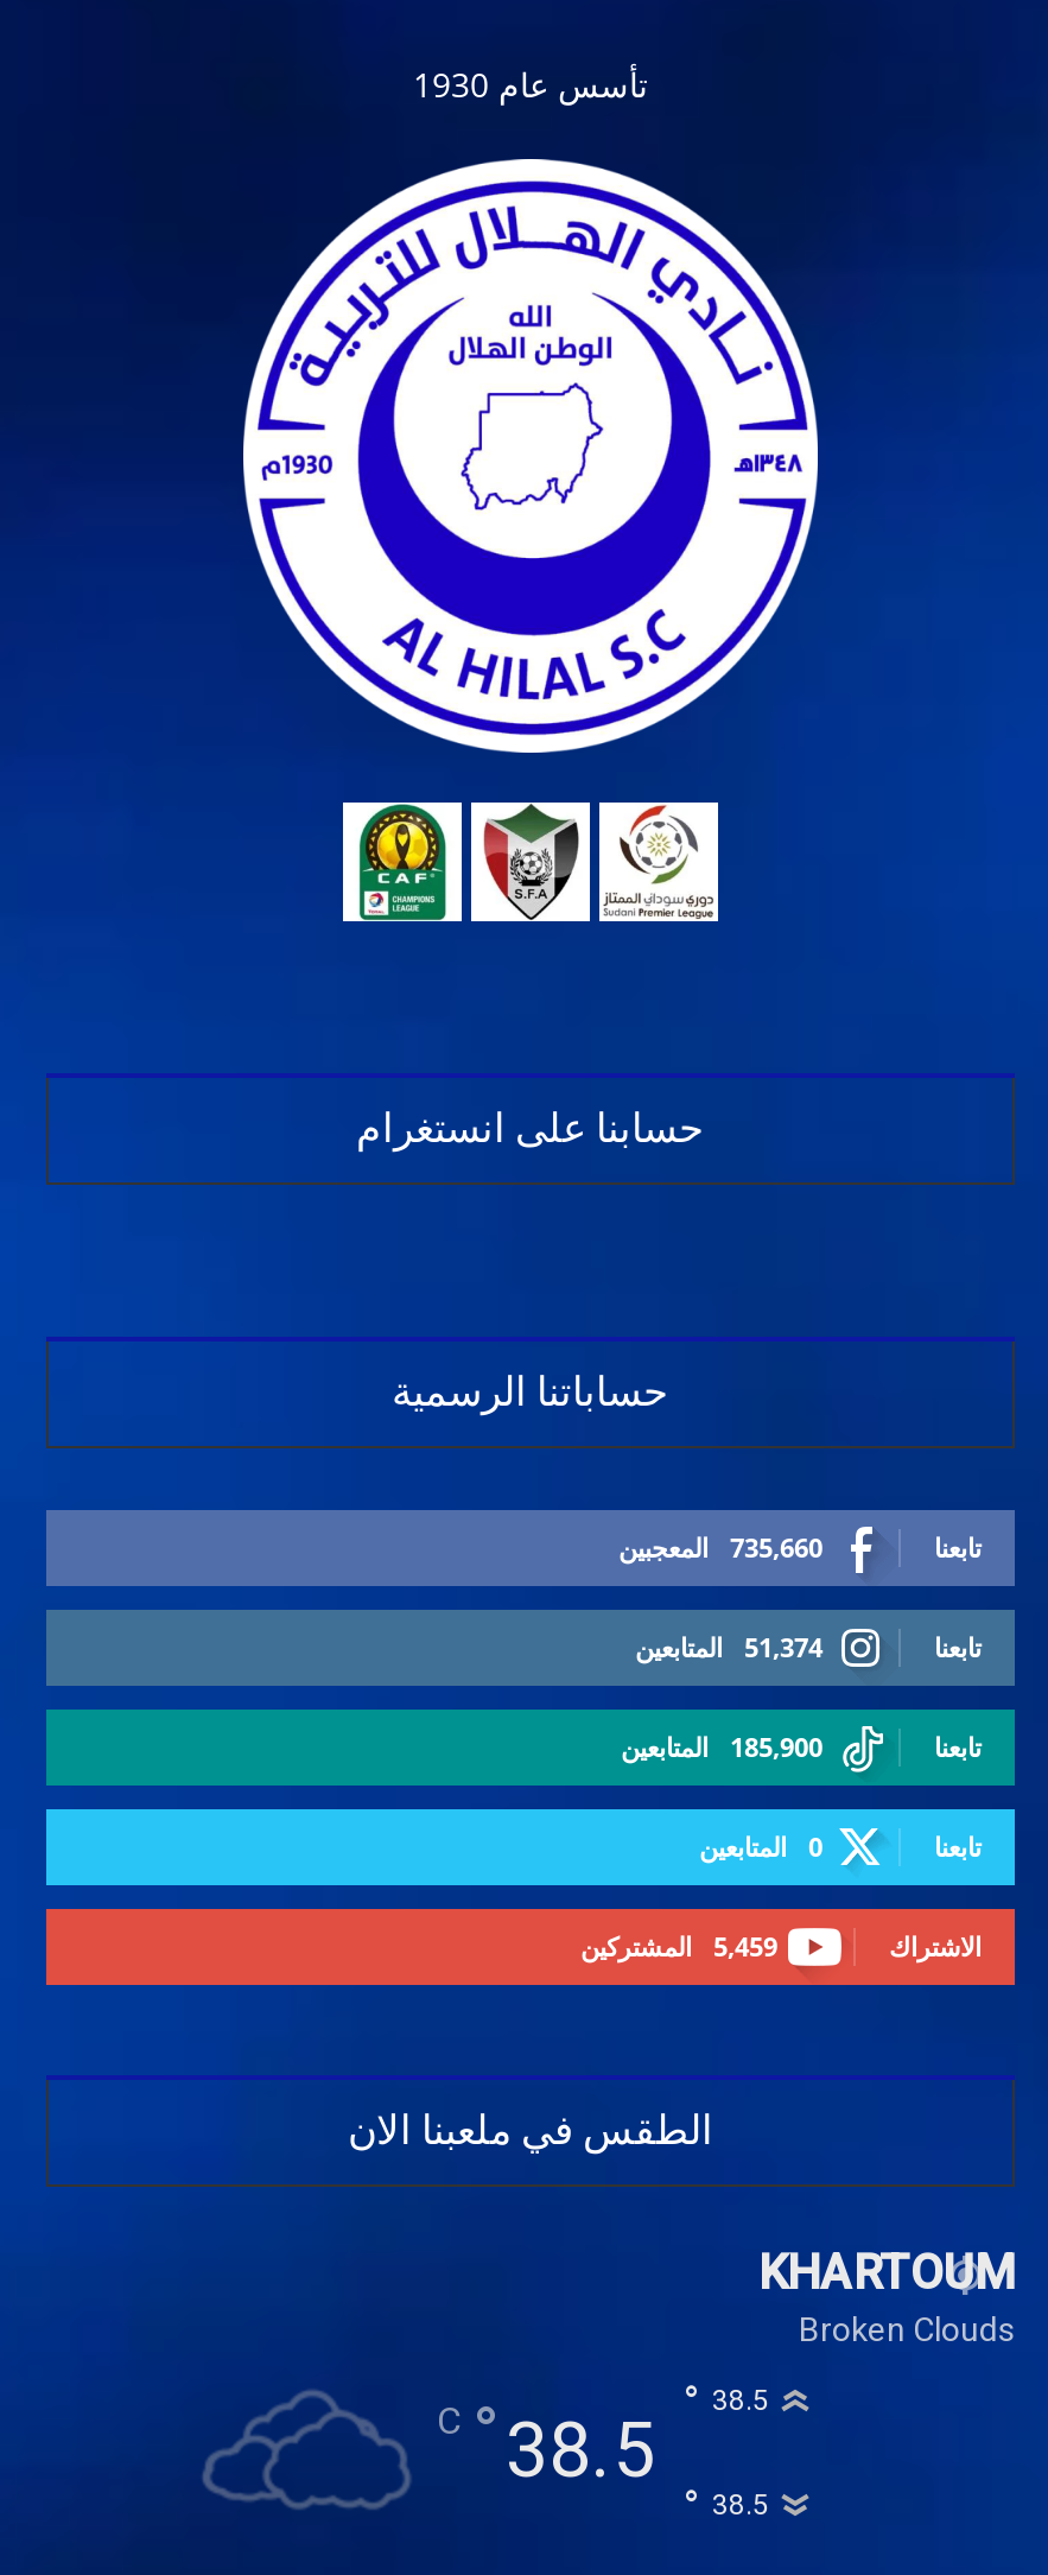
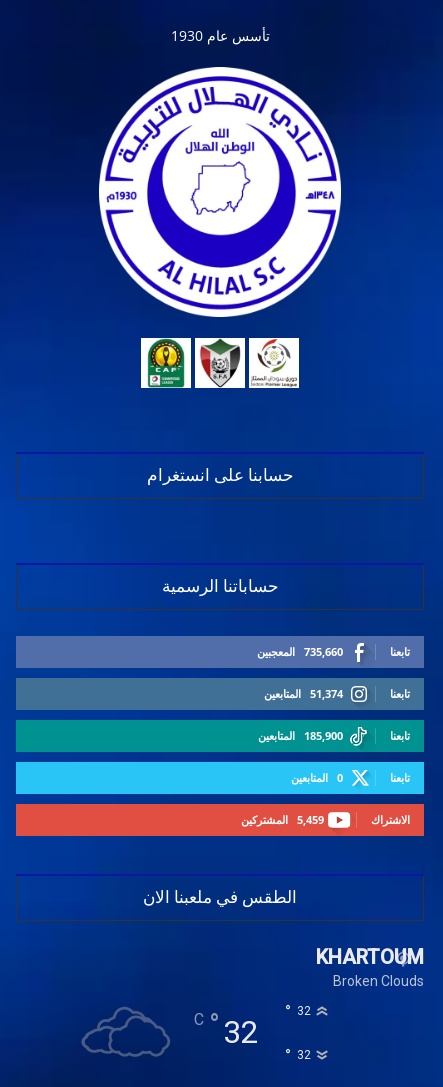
- 38.5
+ 32

- 38.5
+ 32

- 38.5
+ 32
